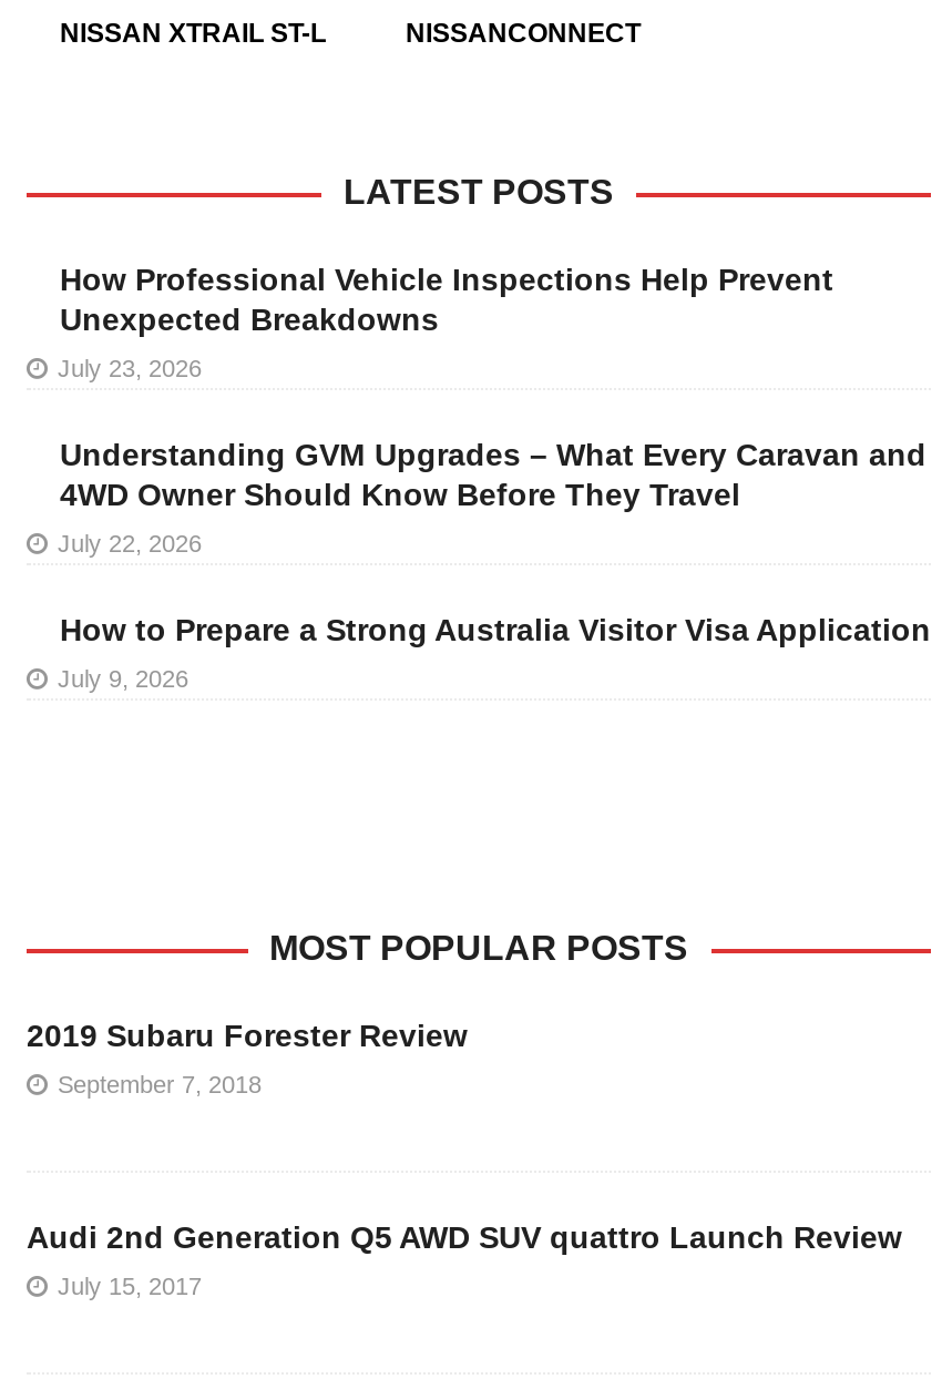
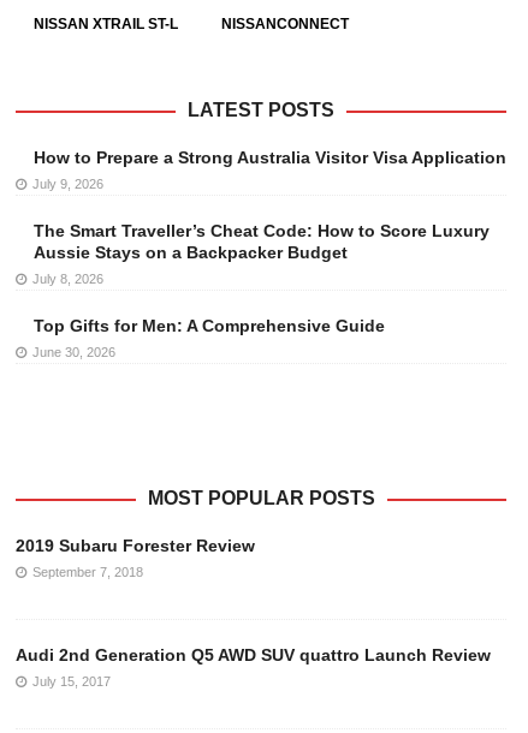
- How Professional Vehicle Inspections Help Prevent
- Unexpected Breakdowns
- July 23, 2026
- Understanding GVM Upgrades – What Every Caravan and
- 4WD Owner Should Know Before They Travel
- July 22, 2026

moved up: How to Prepare a Strong Australia Visitor Visa Application | July 9, 2026

+ The Smart Traveller’s Cheat Code: How to Score Luxury
+ Aussie Stays on a Backpacker Budget
+ July 8, 2026
+ Top Gifts for Men: A Comprehensive Guide
+ June 30, 2026
